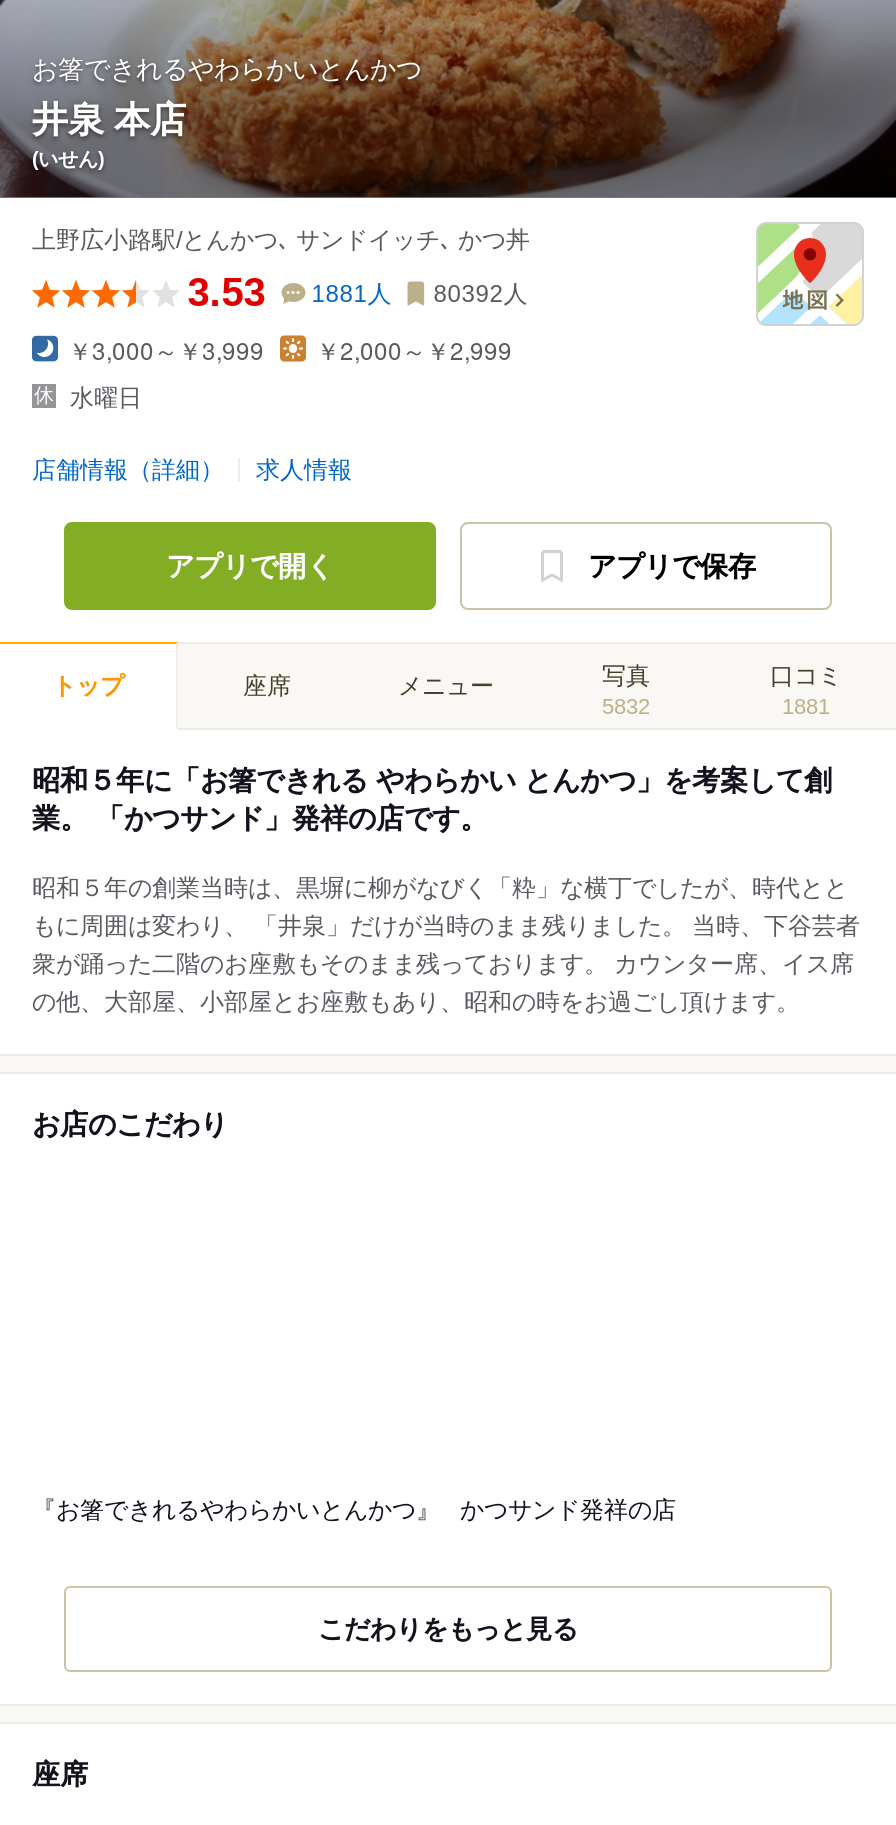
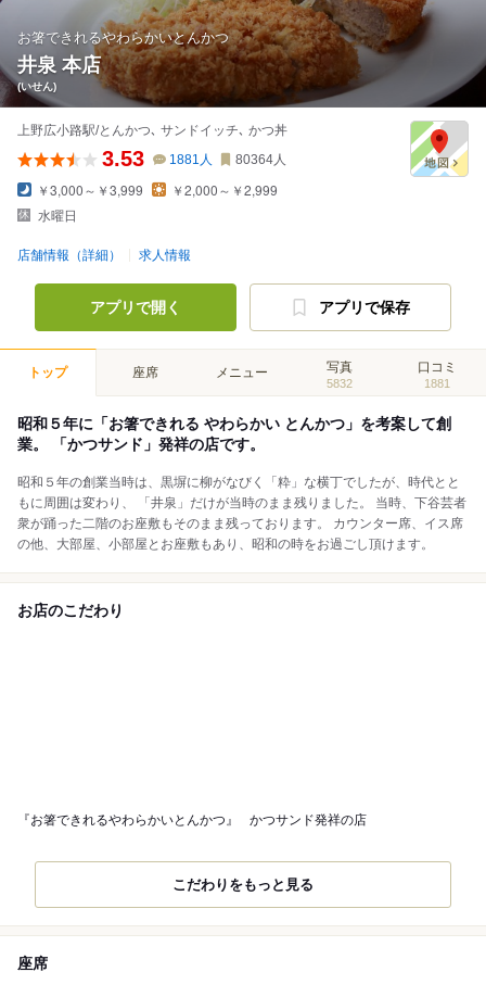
- 3.53 1881人 80392人
+ 3.53 1881人 80364人
